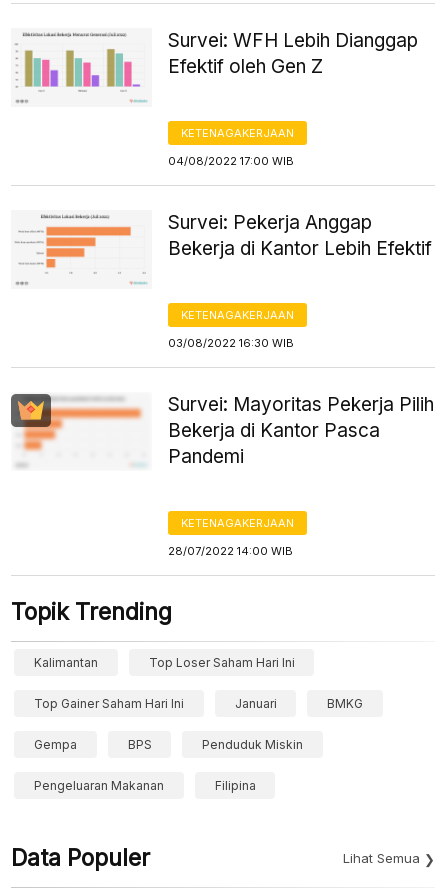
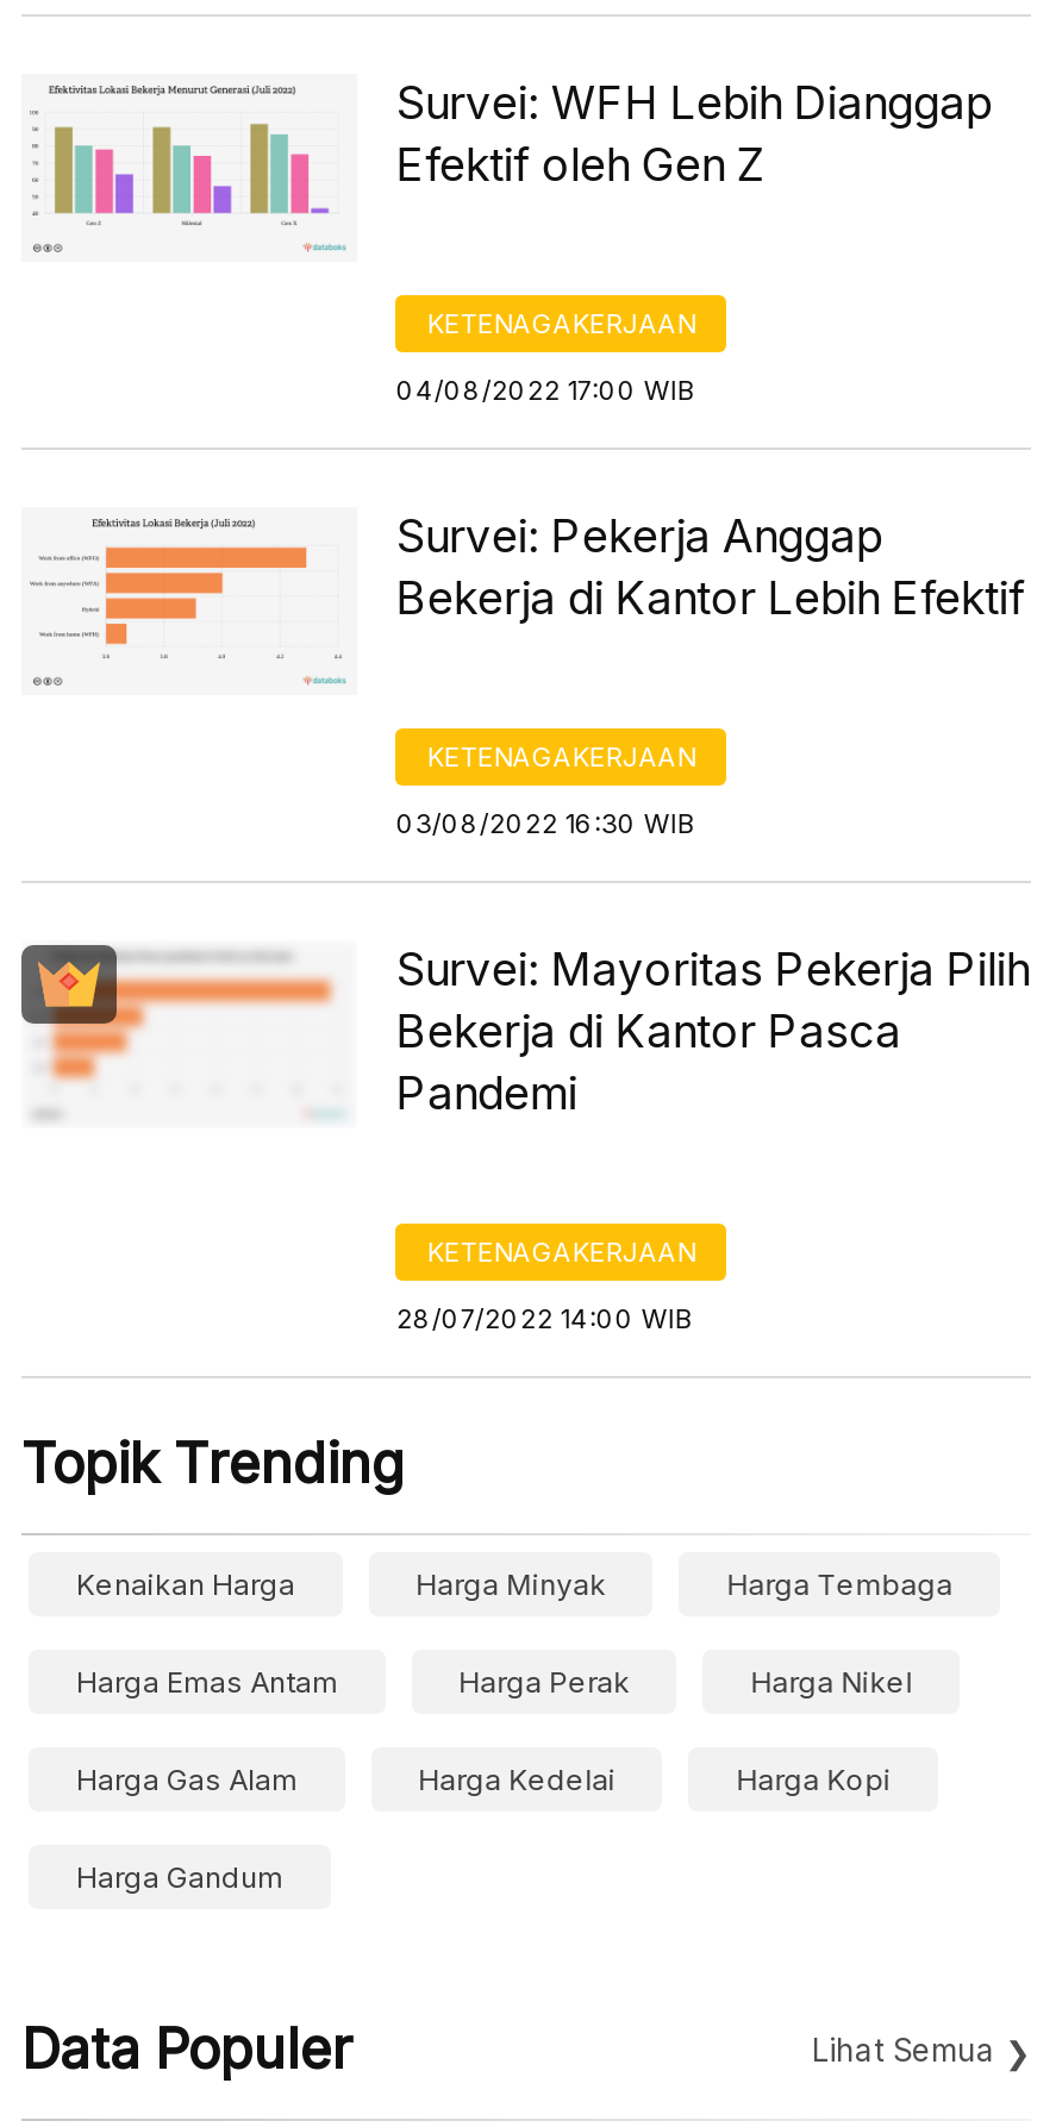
- Kalimantan
- Top Loser Saham Hari Ini
+ Kenaikan Harga
+ Harga Minyak
+ Harga Tembaga

- Top Gainer Saham Hari Ini
- Januari
- BMKG
+ Harga Emas Antam
+ Harga Perak
+ Harga Nikel

- Gempa
- BPS
- Penduduk Miskin
+ Harga Gas Alam
+ Harga Kedelai
+ Harga Kopi

- Pengeluaran Makanan
- Filipina
+ Harga Gandum
